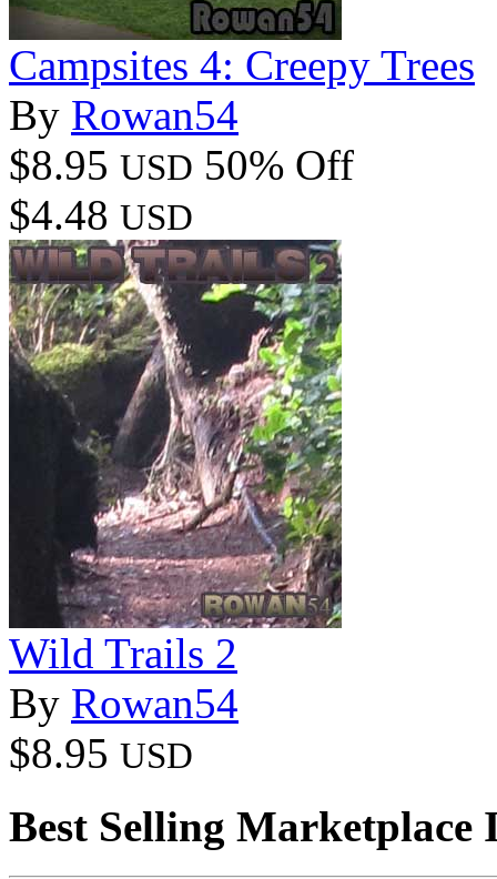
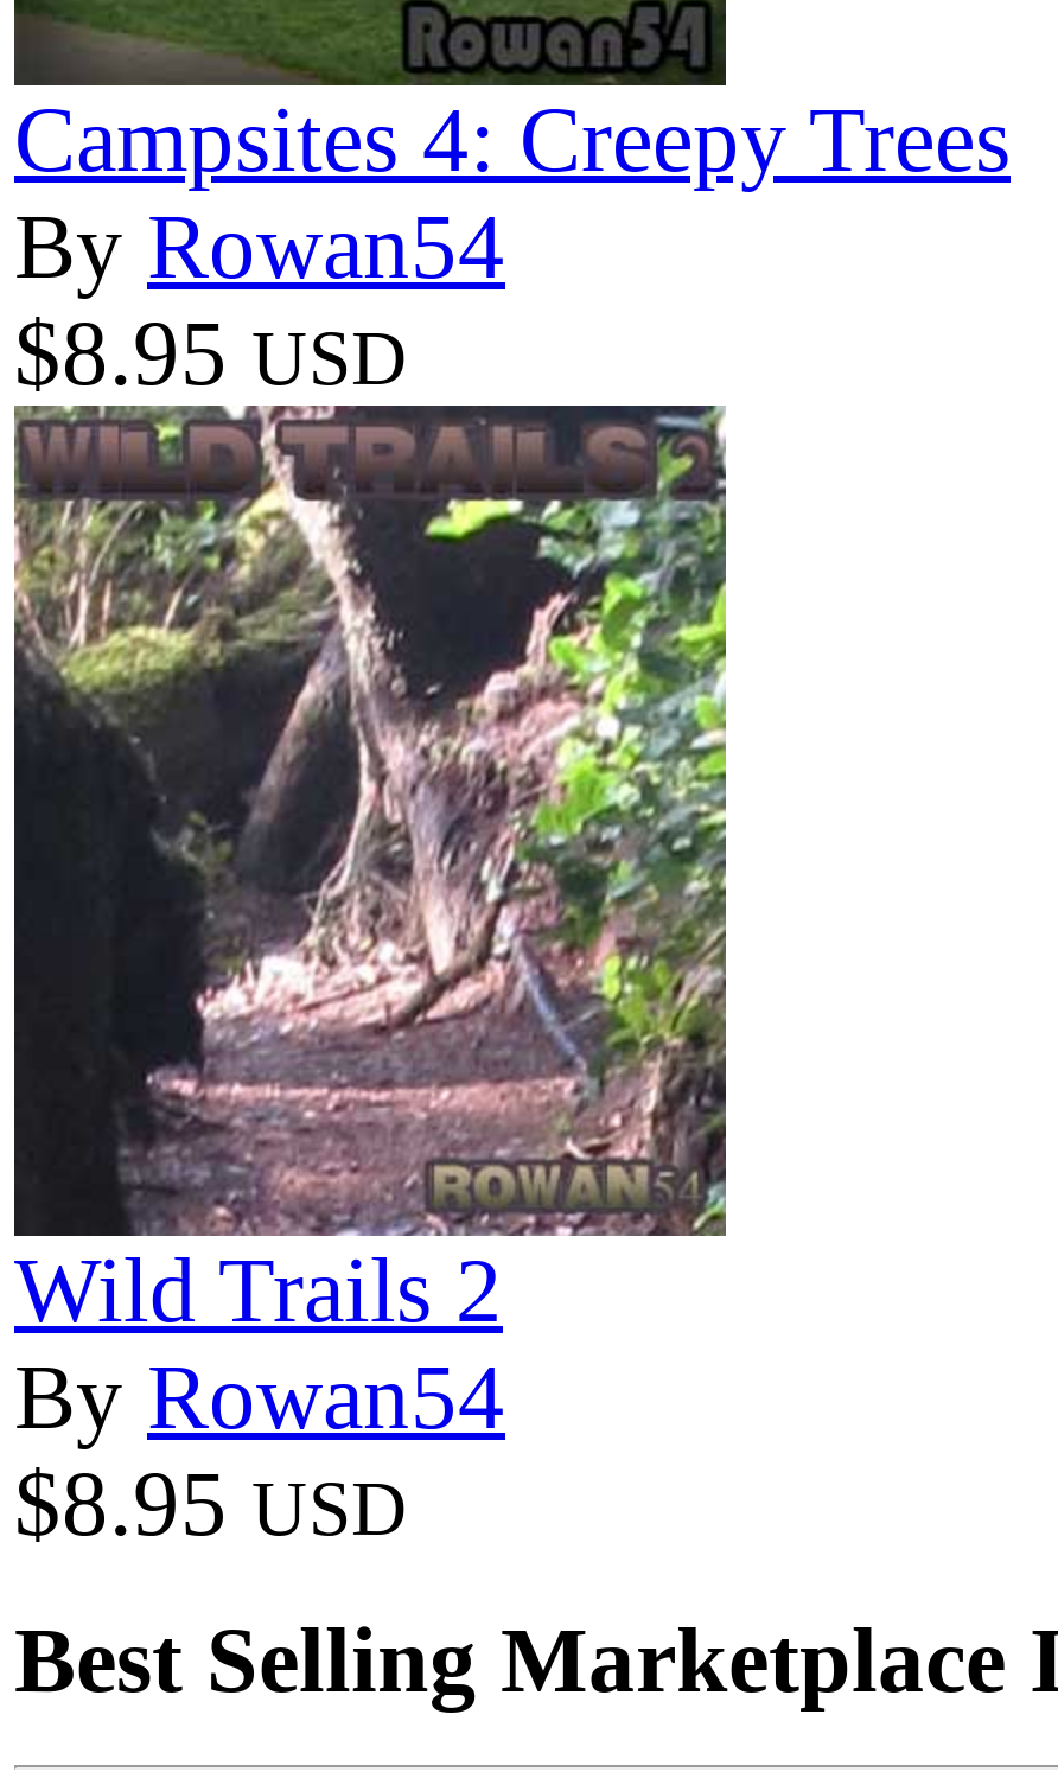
- $8.95 USD 50% Off
- $4.48 USD
+ $8.95 USD
